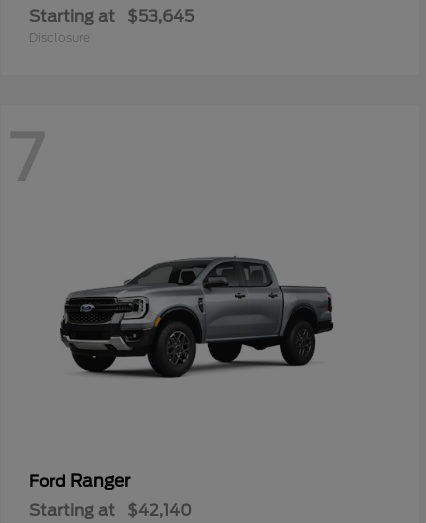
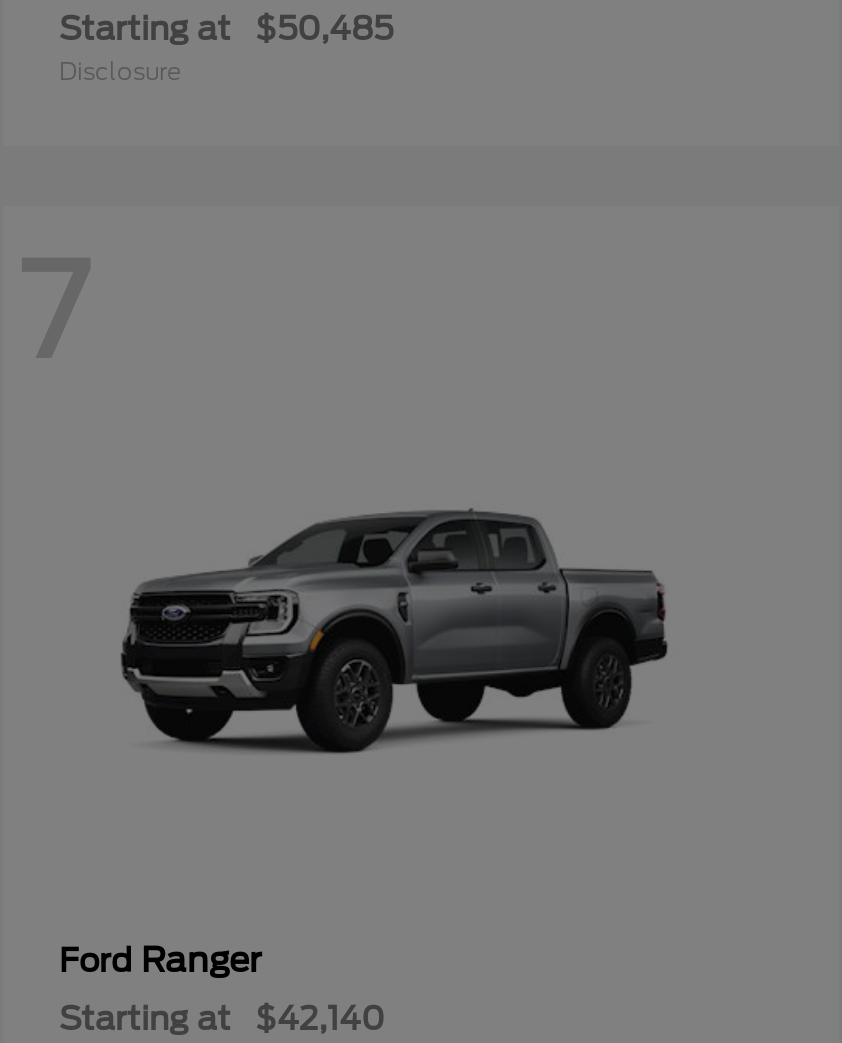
- Starting at $53,645
+ Starting at $50,485
